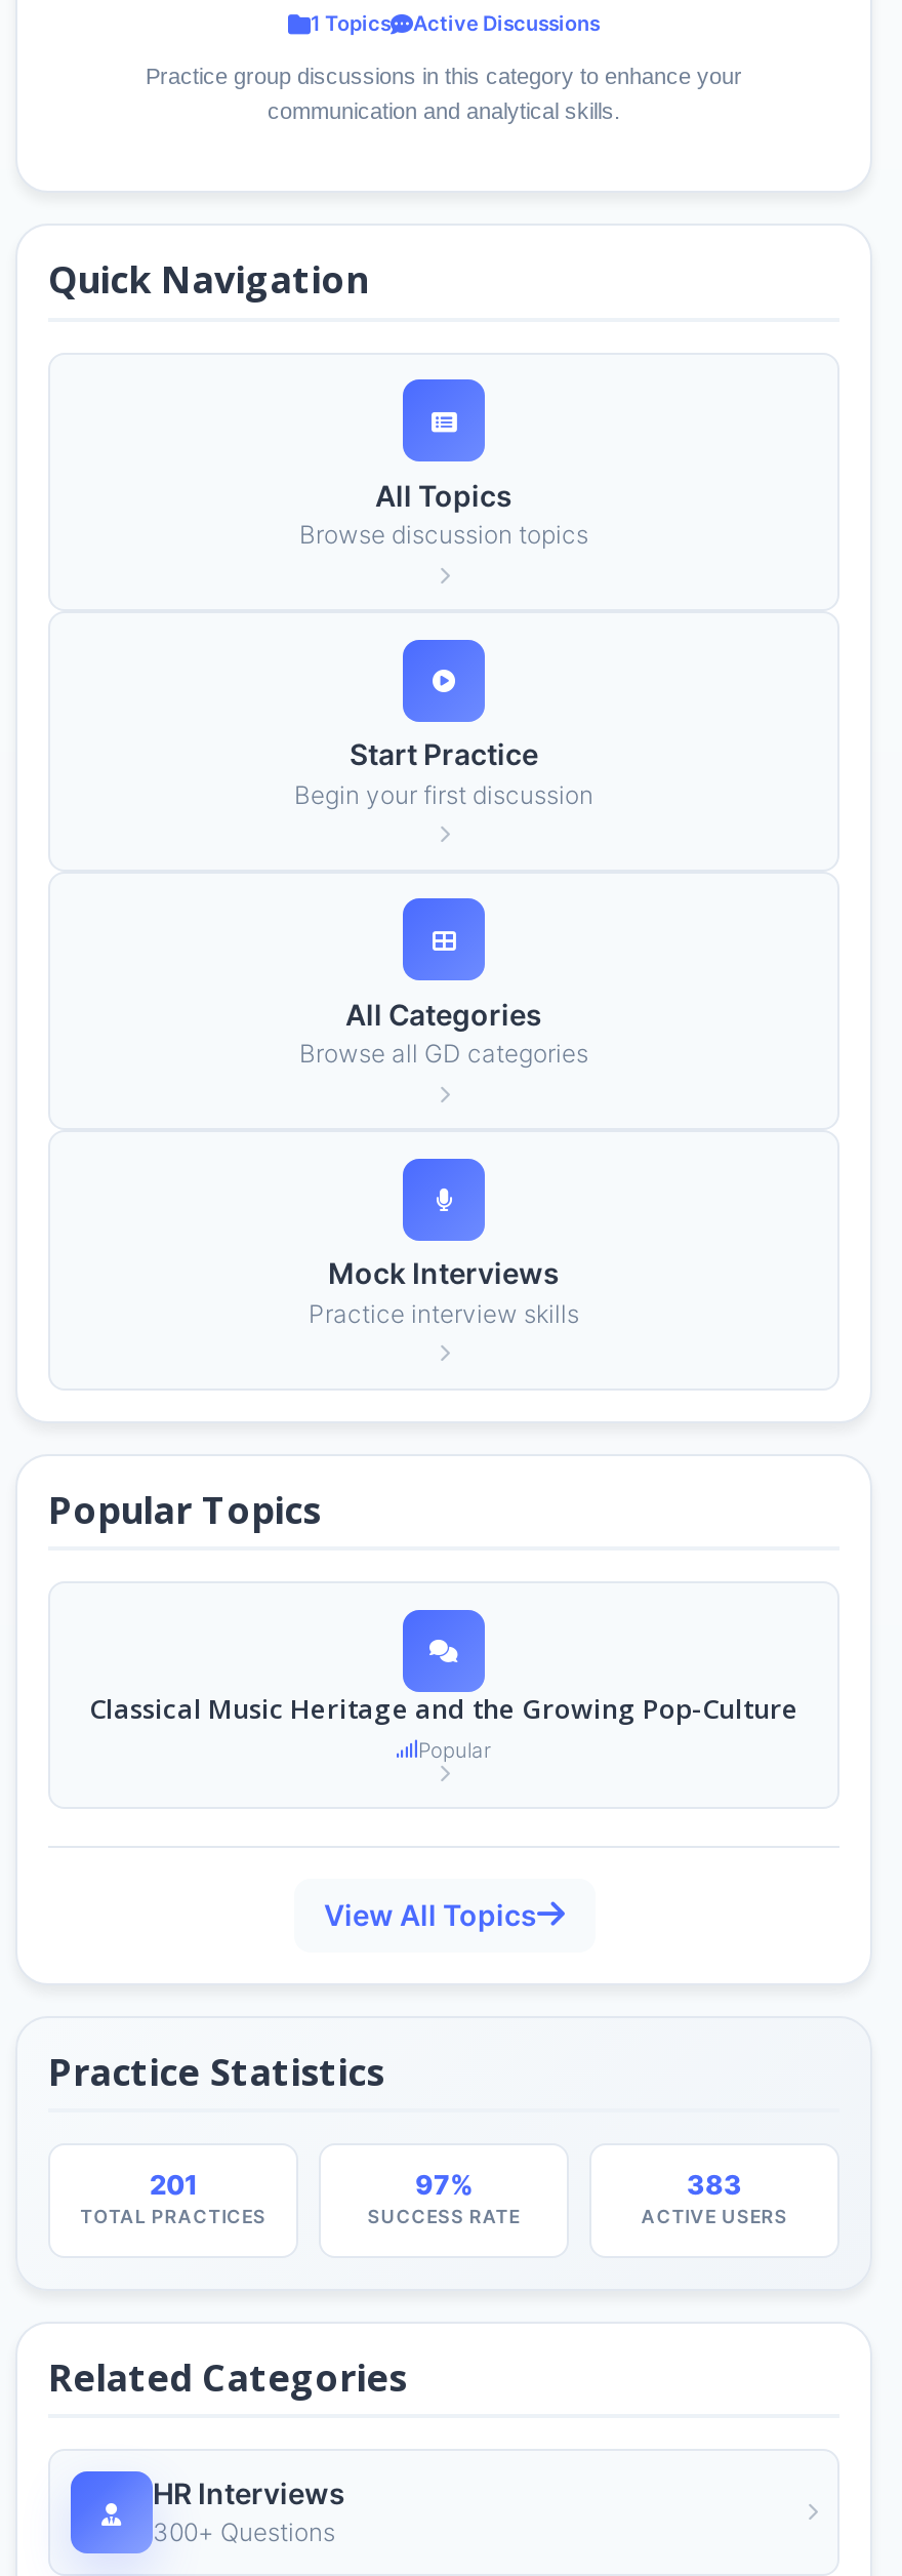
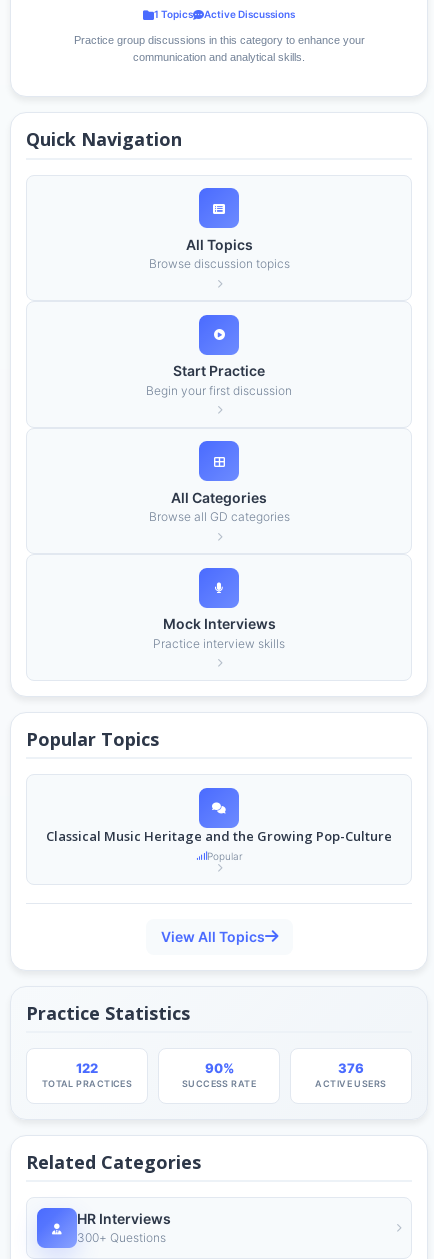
- 201
+ 122

- 97%
+ 90%

- 383
+ 376
